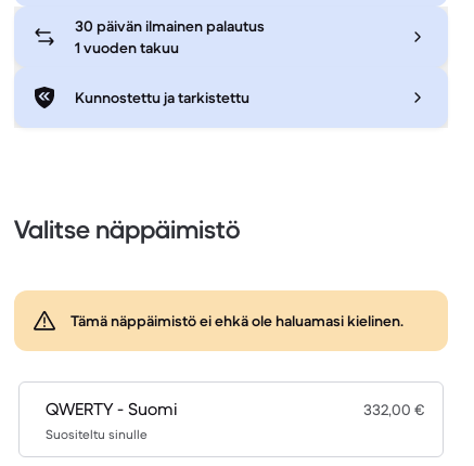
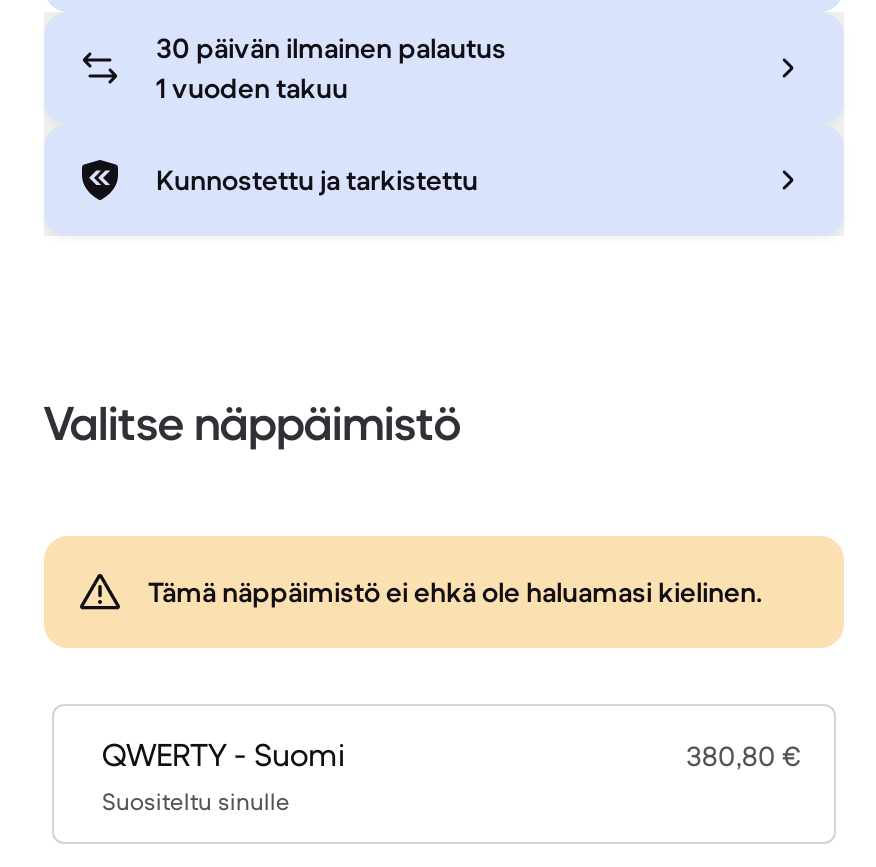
- 332,00 €
+ 380,80 €
